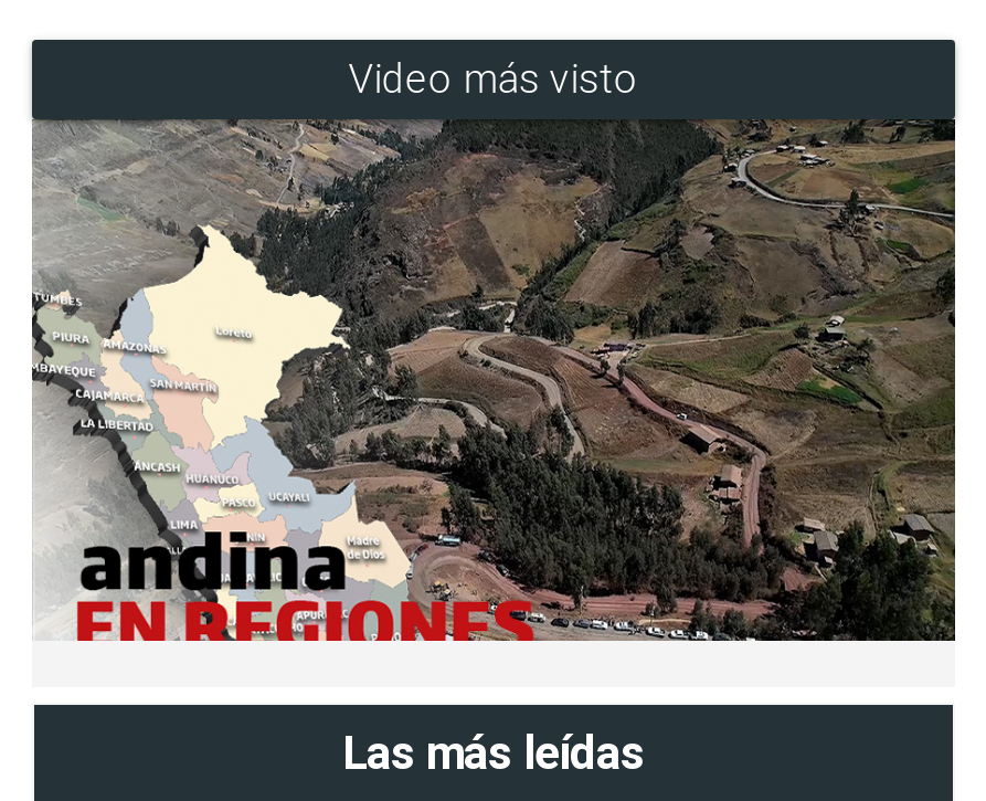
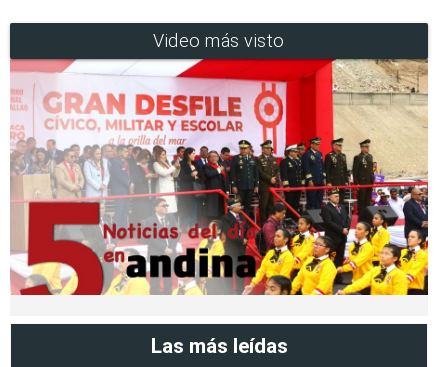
- [image]
+ [image]
